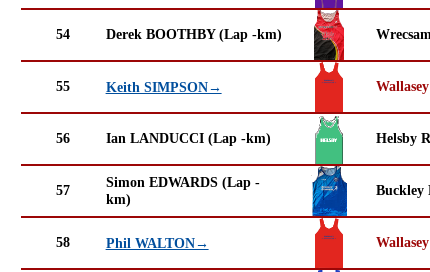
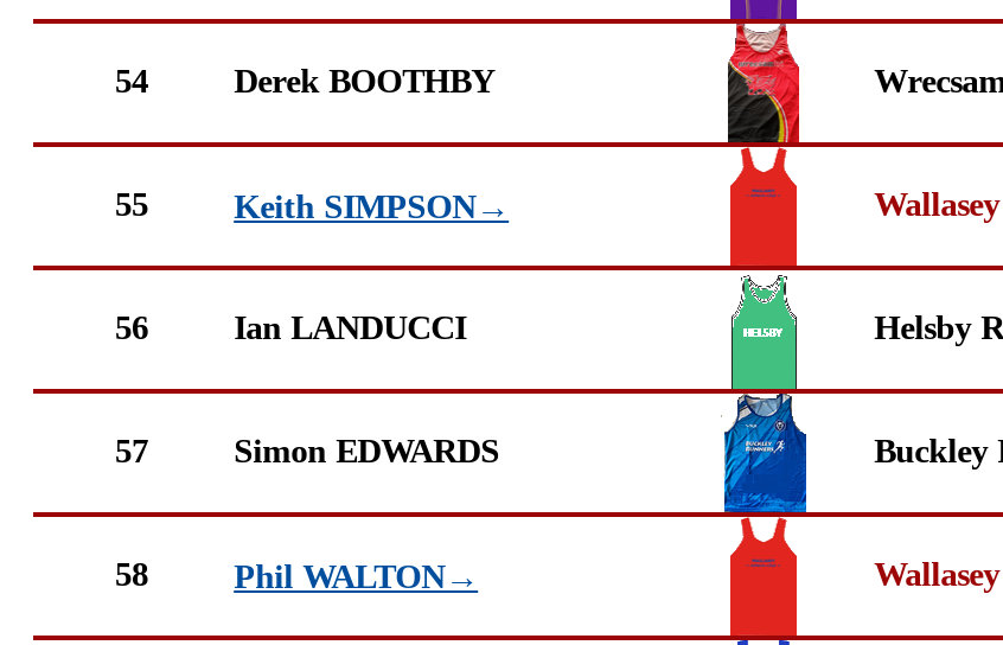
- Derek BOOTHBY (Lap -km)
+ Derek BOOTHBY

- Ian LANDUCCI (Lap -km)
+ Ian LANDUCCI

- Simon EDWARDS (Lap -
- km)
+ Simon EDWARDS
